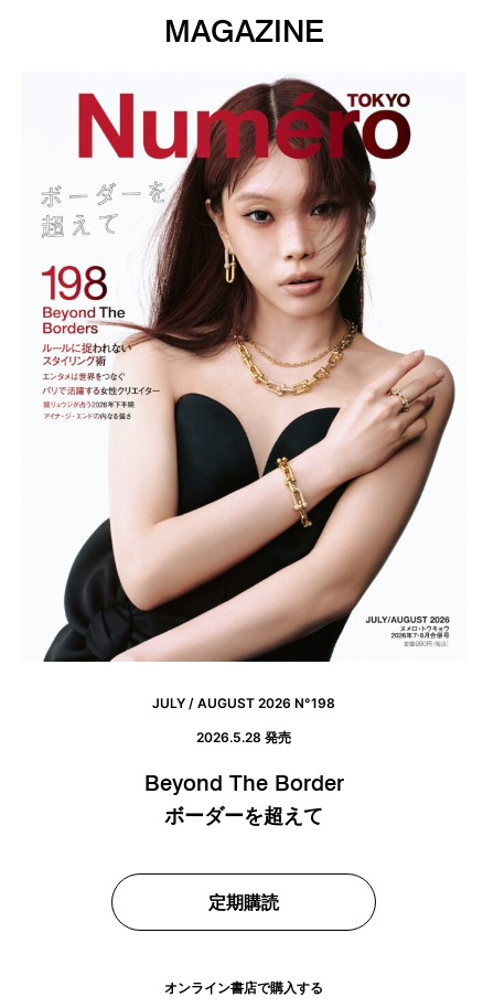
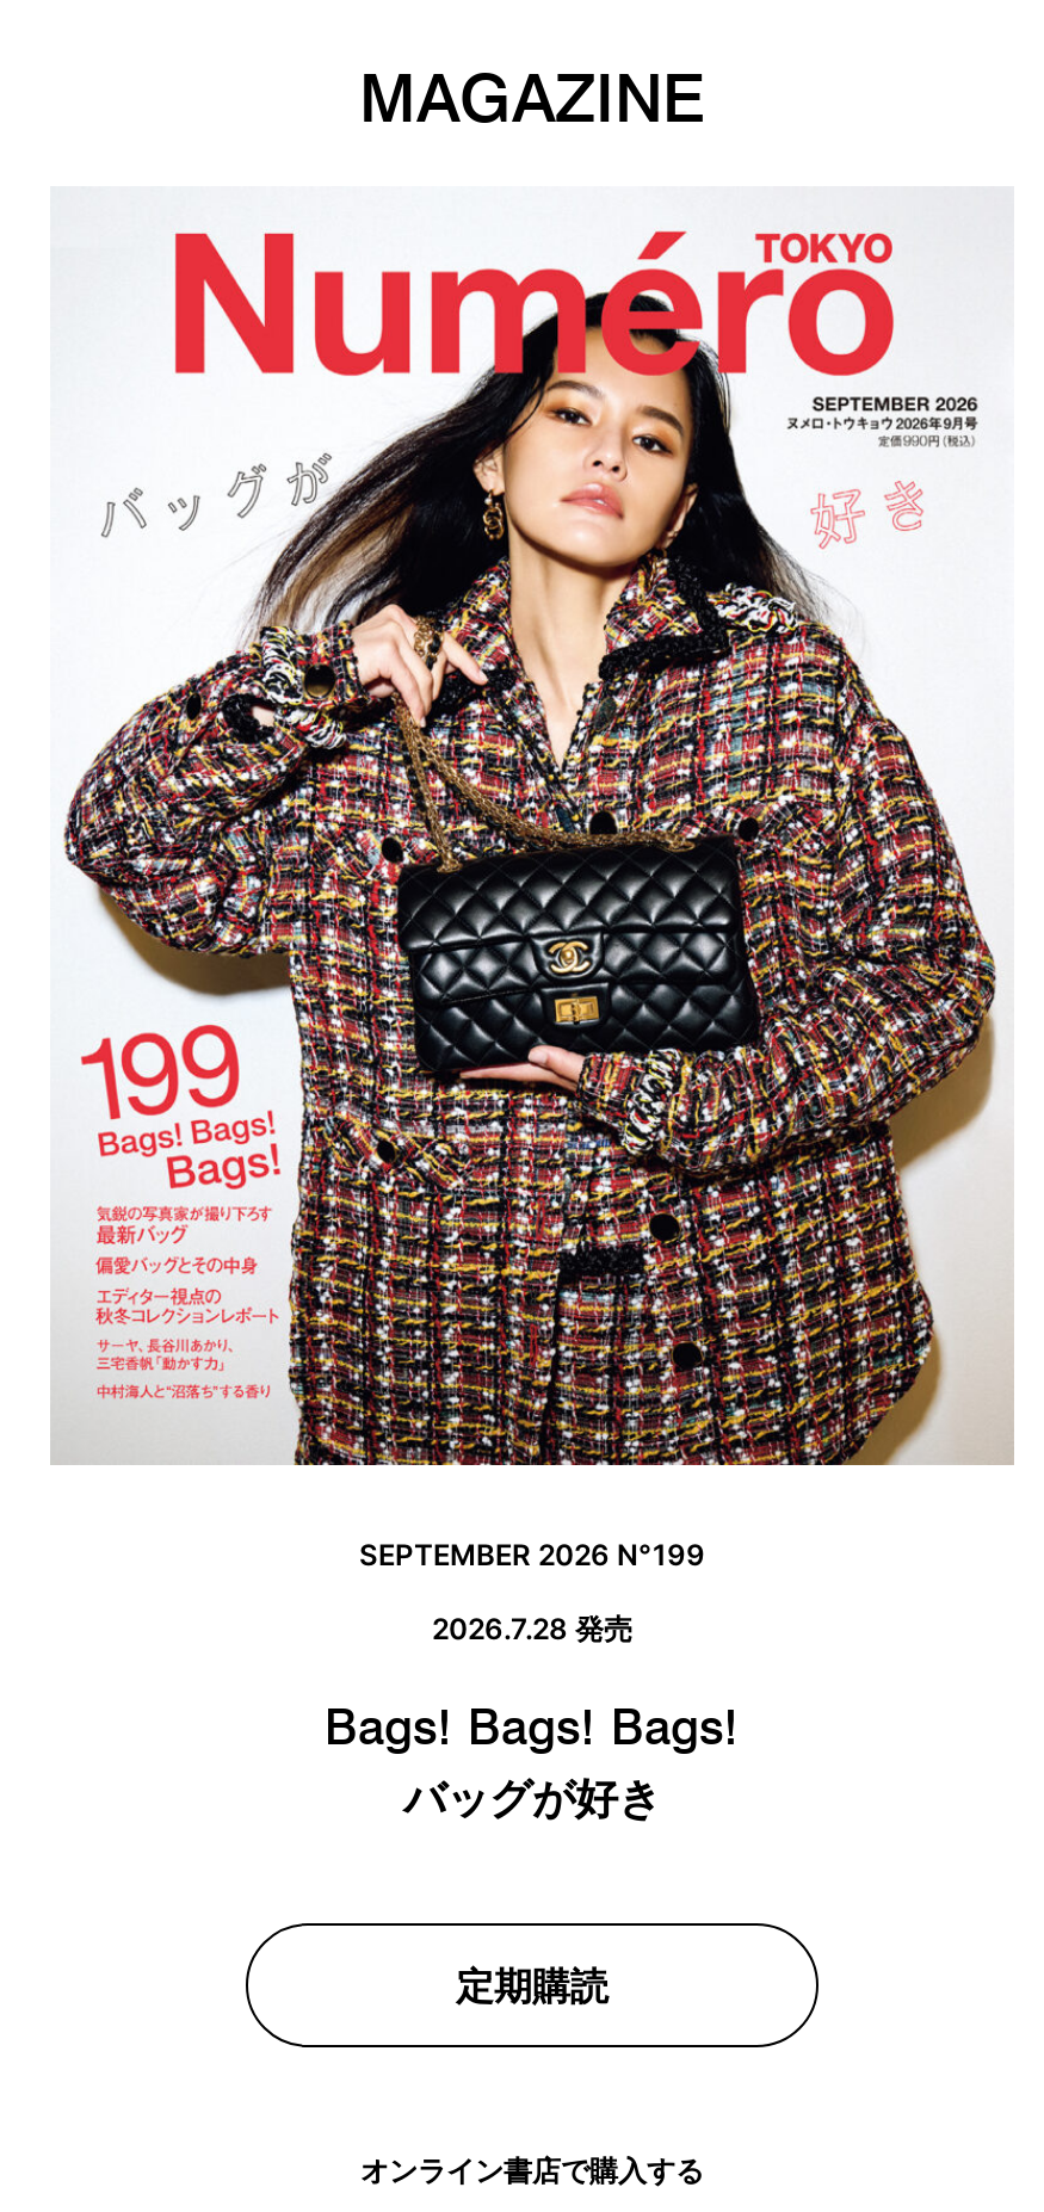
- [image]
- JULY / AUGUST 2026 N°198
+ [image]
+ SEPTEMBER 2026 N°199

- 2026.5.28 発売
+ 2026.7.28 発売

- Beyond The Border
- ボーダーを超えて
+ Bags! Bags! Bags!
+ バッグが好き
